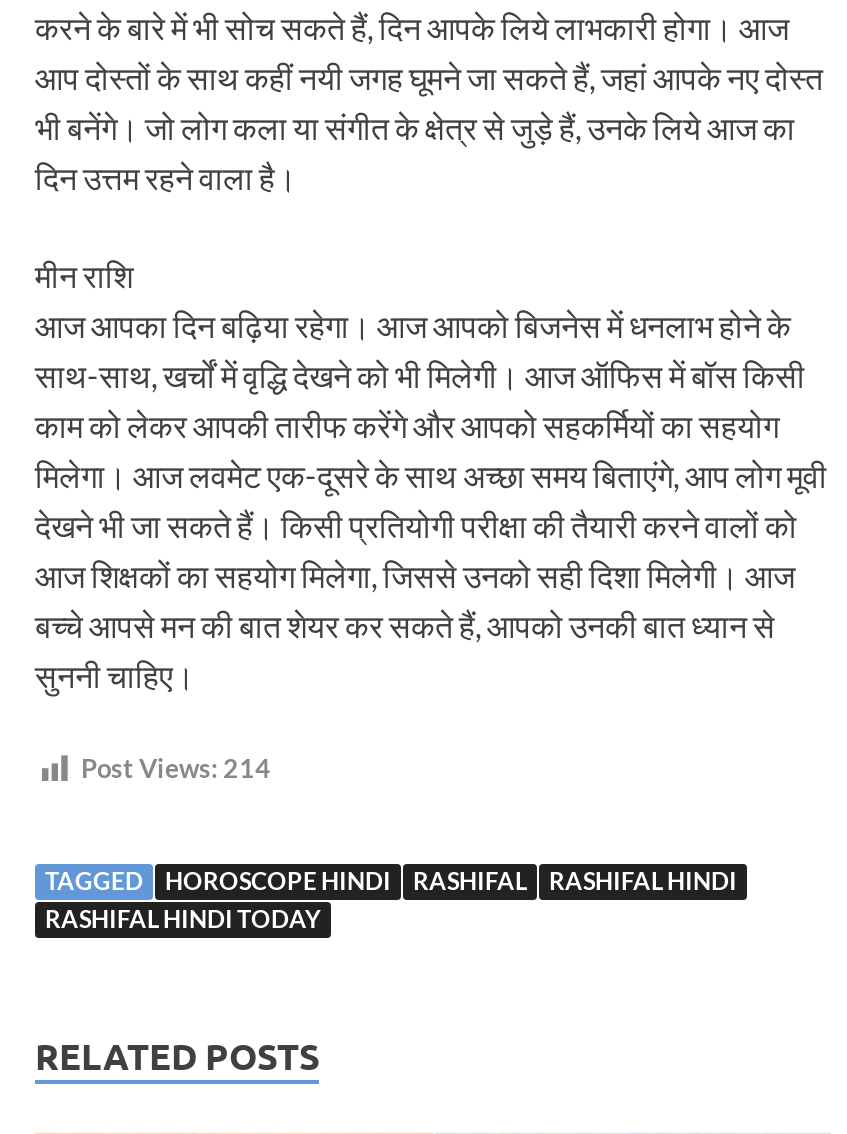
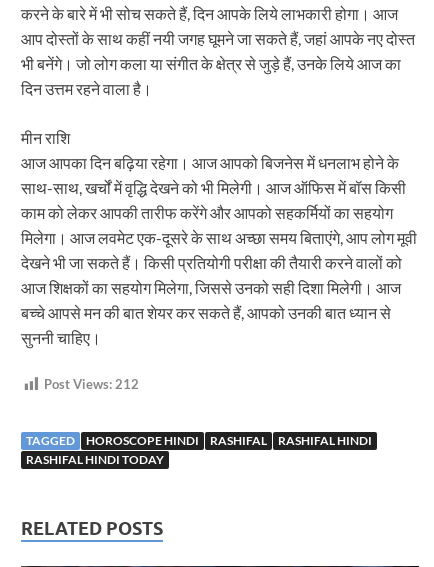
- Post Views: 214
+ Post Views: 212
